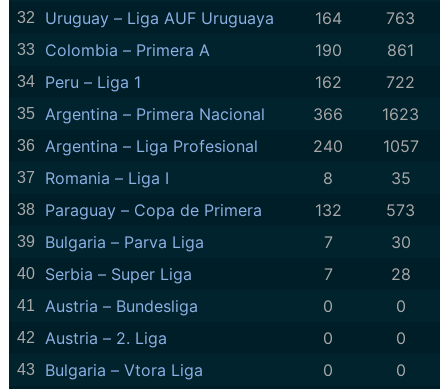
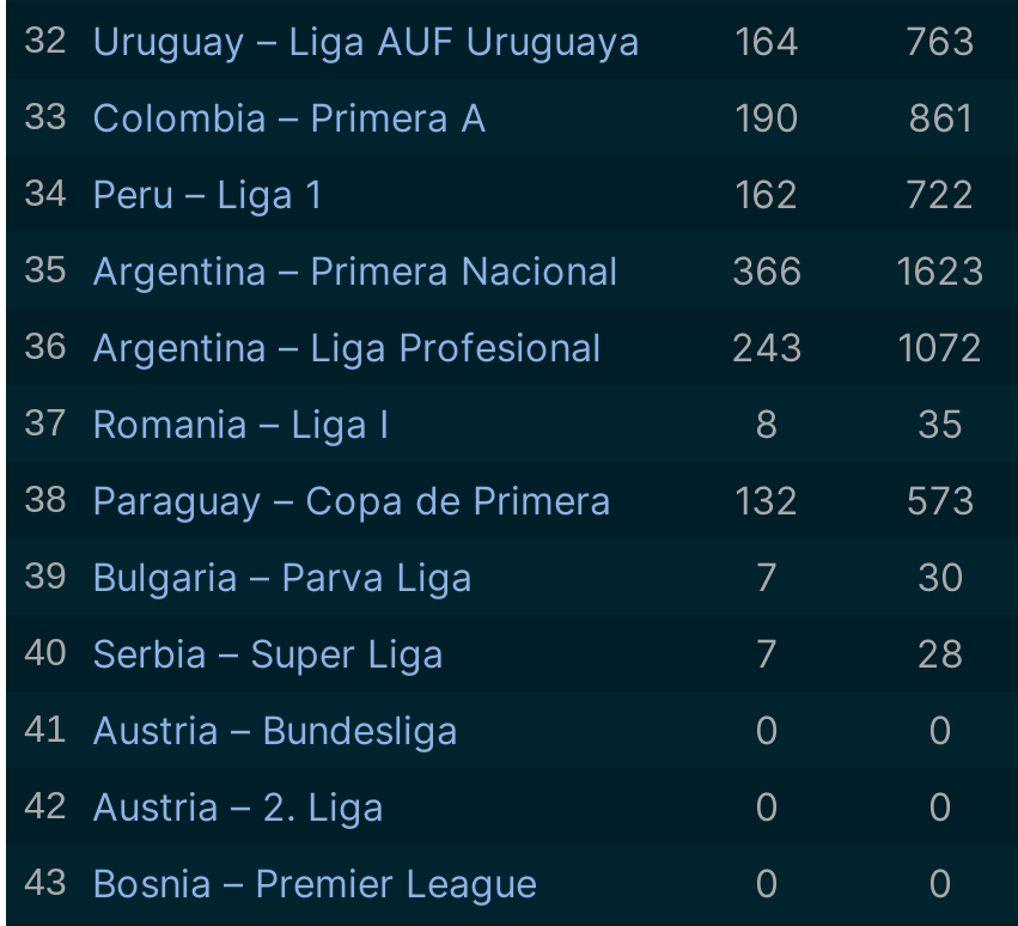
- 240
+ 243

- 1057
+ 1072

- Bulgaria – Vtora Liga
+ Bosnia – Premier League
